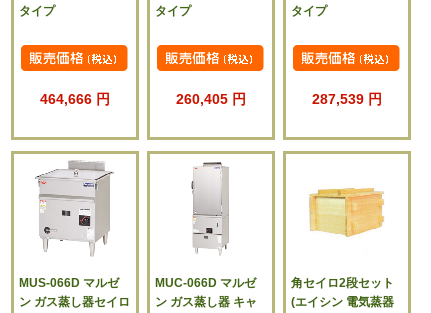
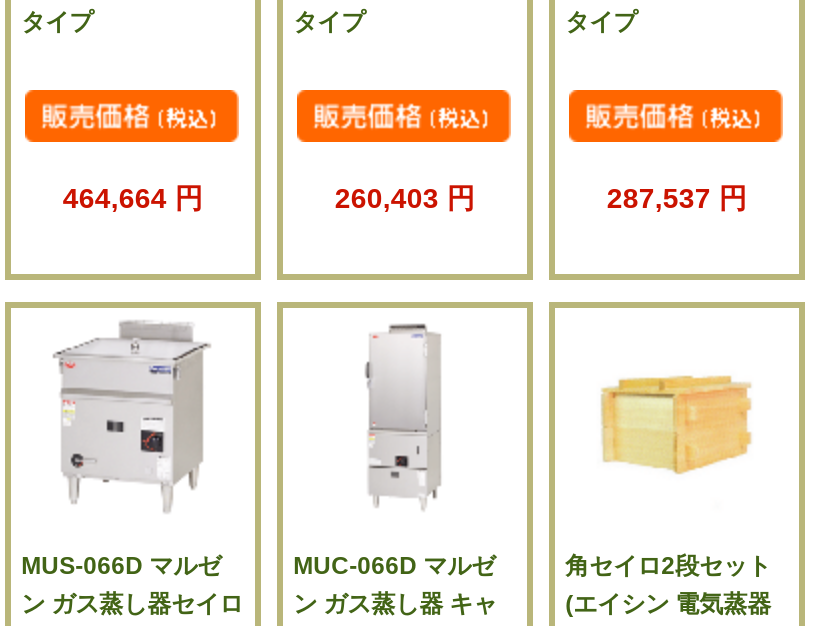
- 464,666 円
+ 464,664 円

- 260,405 円
+ 260,403 円

- 287,539 円
+ 287,537 円
